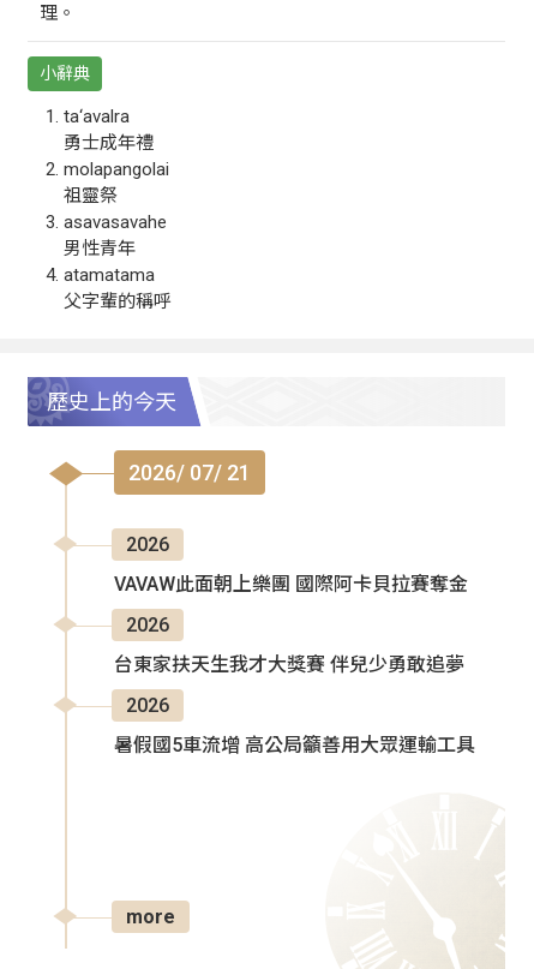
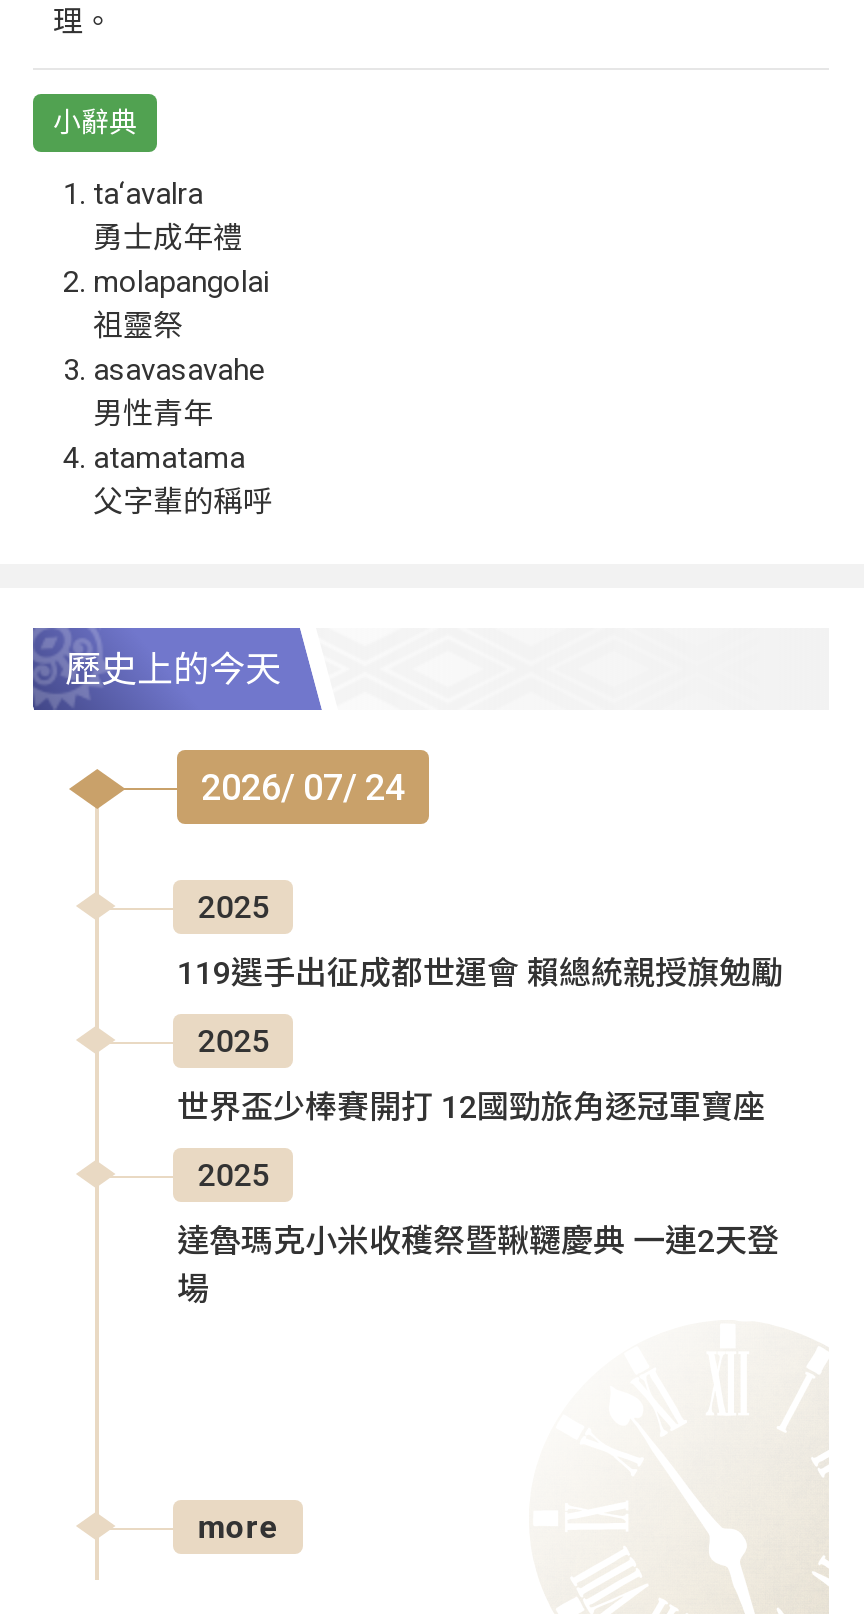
- 2026/ 07/ 21
+ 2026/ 07/ 24

- 2026
+ 2025

- VAVAW此面朝上樂團 國際阿卡貝拉賽奪金
+ 119選手出征成都世運會 賴總統親授旗勉勵

- 2026
+ 2025

- 台東家扶天生我才大獎賽 伴兒少勇敢追夢
+ 世界盃少棒賽開打 12國勁旅角逐冠軍寶座

- 2026
+ 2025

- 暑假國5車流增 高公局籲善用大眾運輸工具
+ 達魯瑪克小米收穫祭暨鞦韆慶典 一連2天登
+ 場
